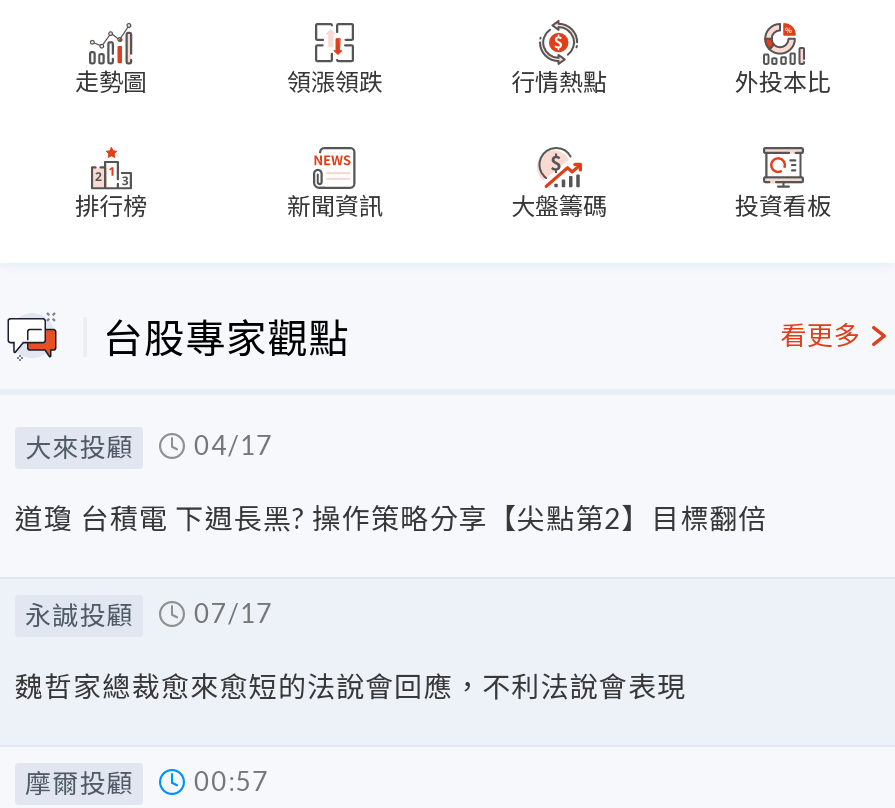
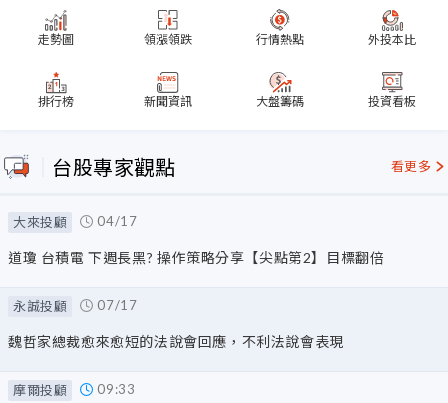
- 摩爾投顧 00:57
+ 摩爾投顧 09:33
